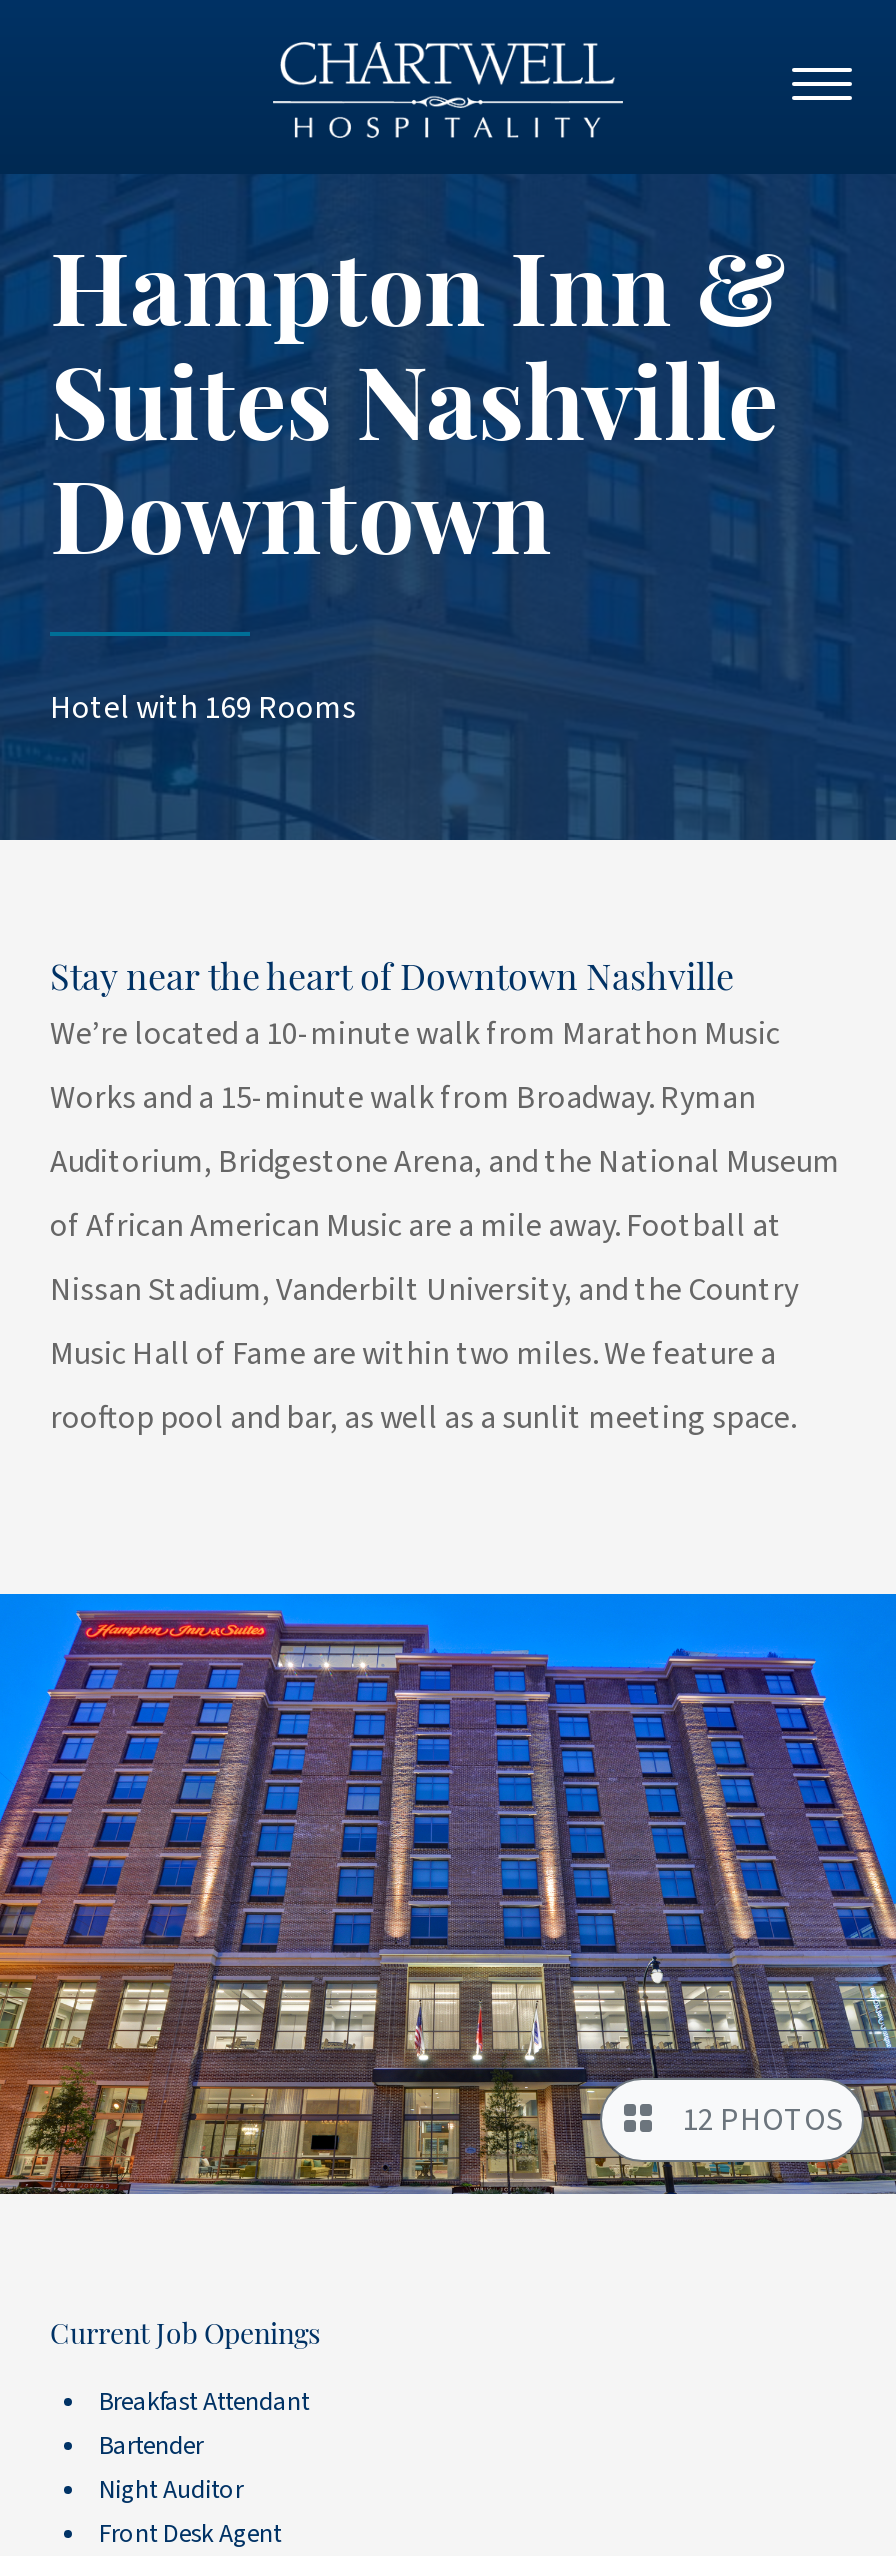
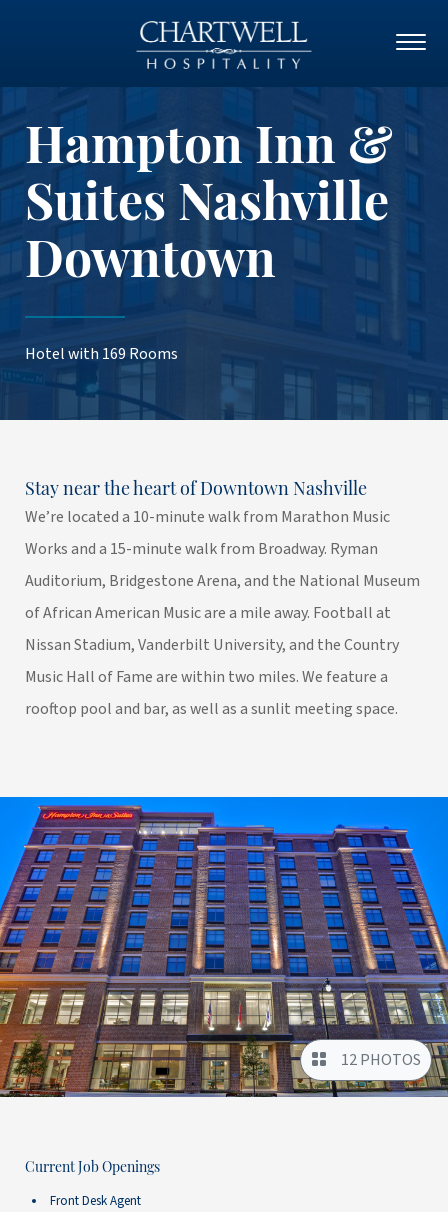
- Breakfast Attendant
- Bartender
- Night Auditor
